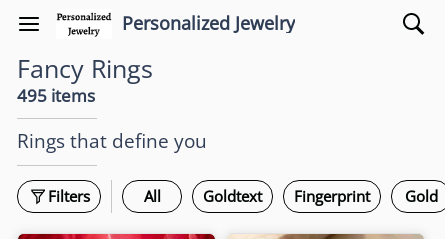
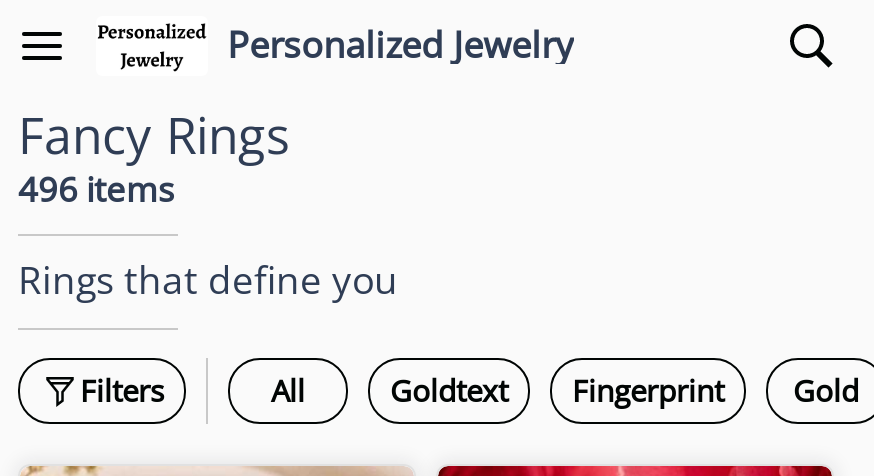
- 495 items
+ 496 items
